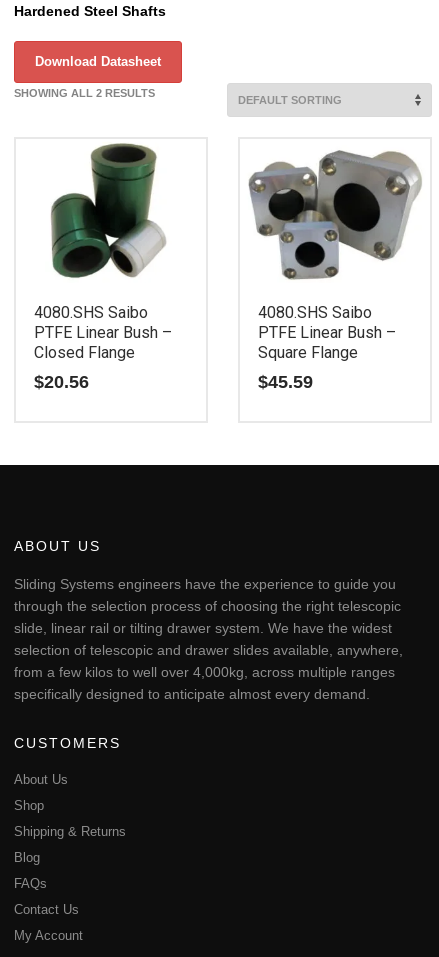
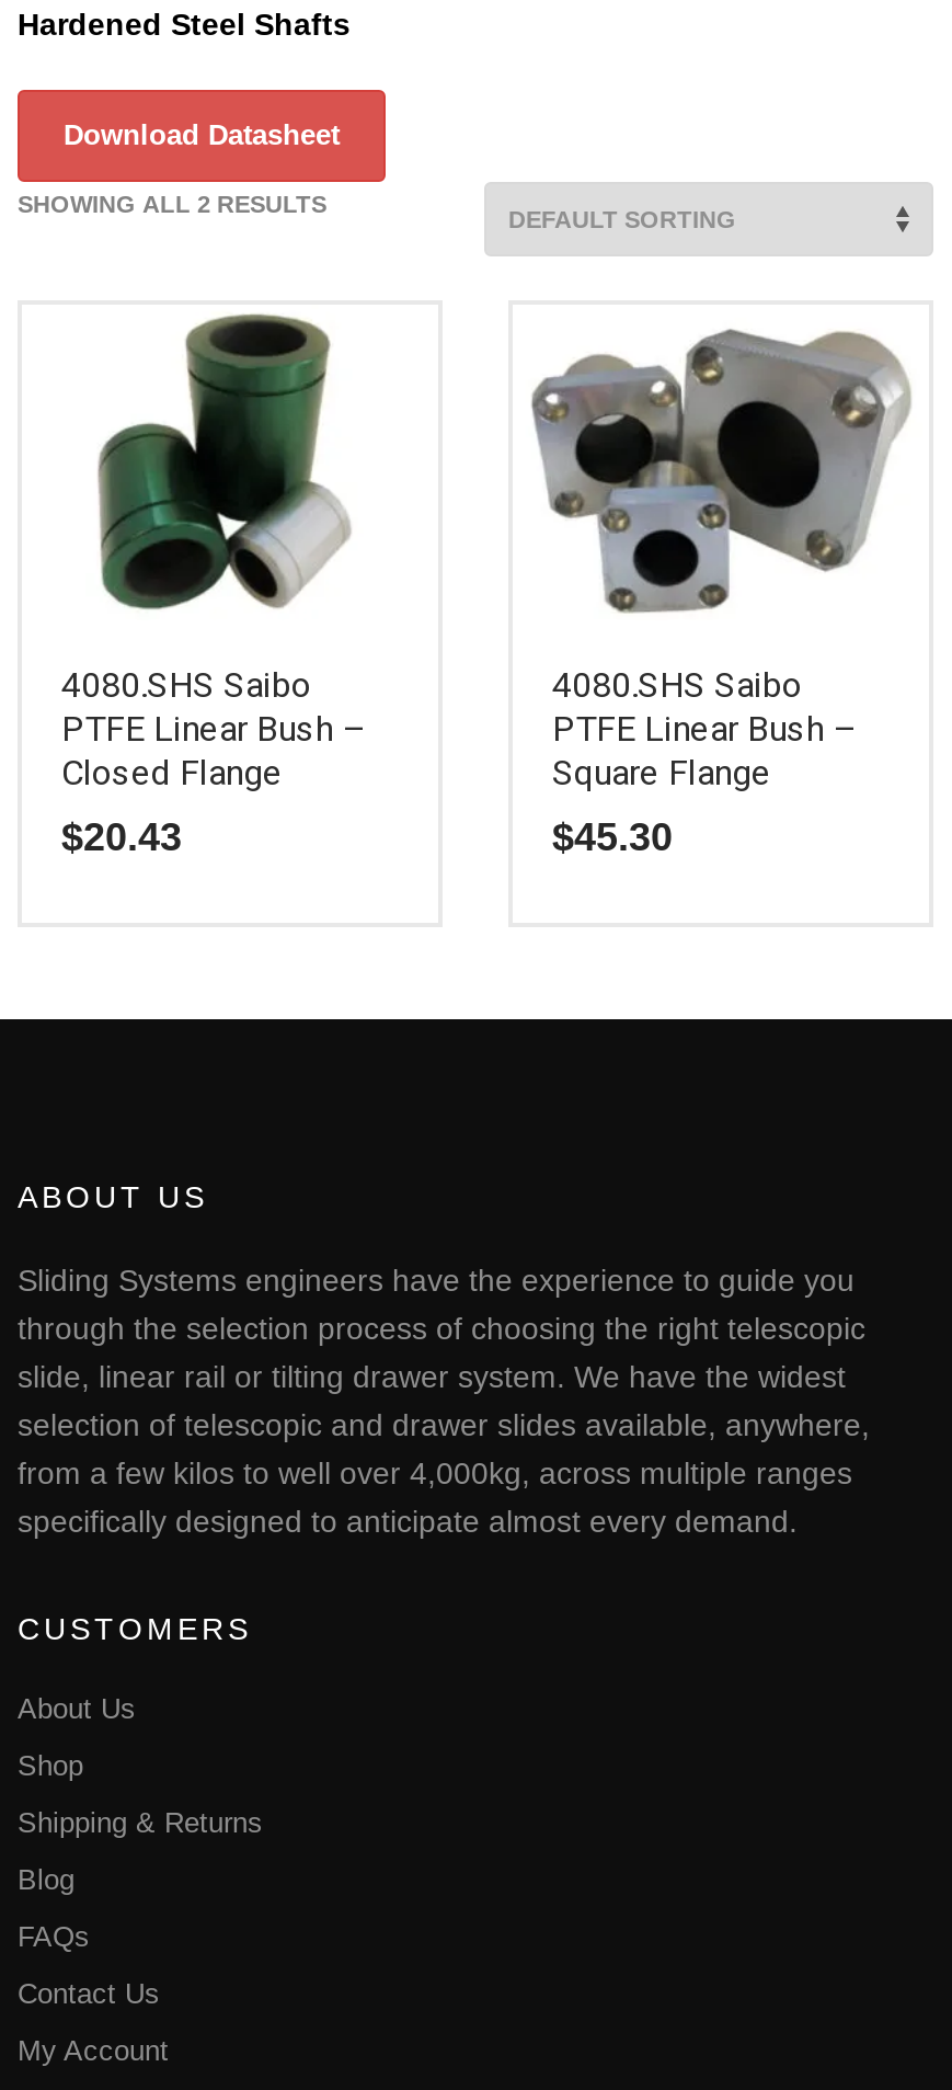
- $20.56
+ $20.43

- $45.59
+ $45.30
